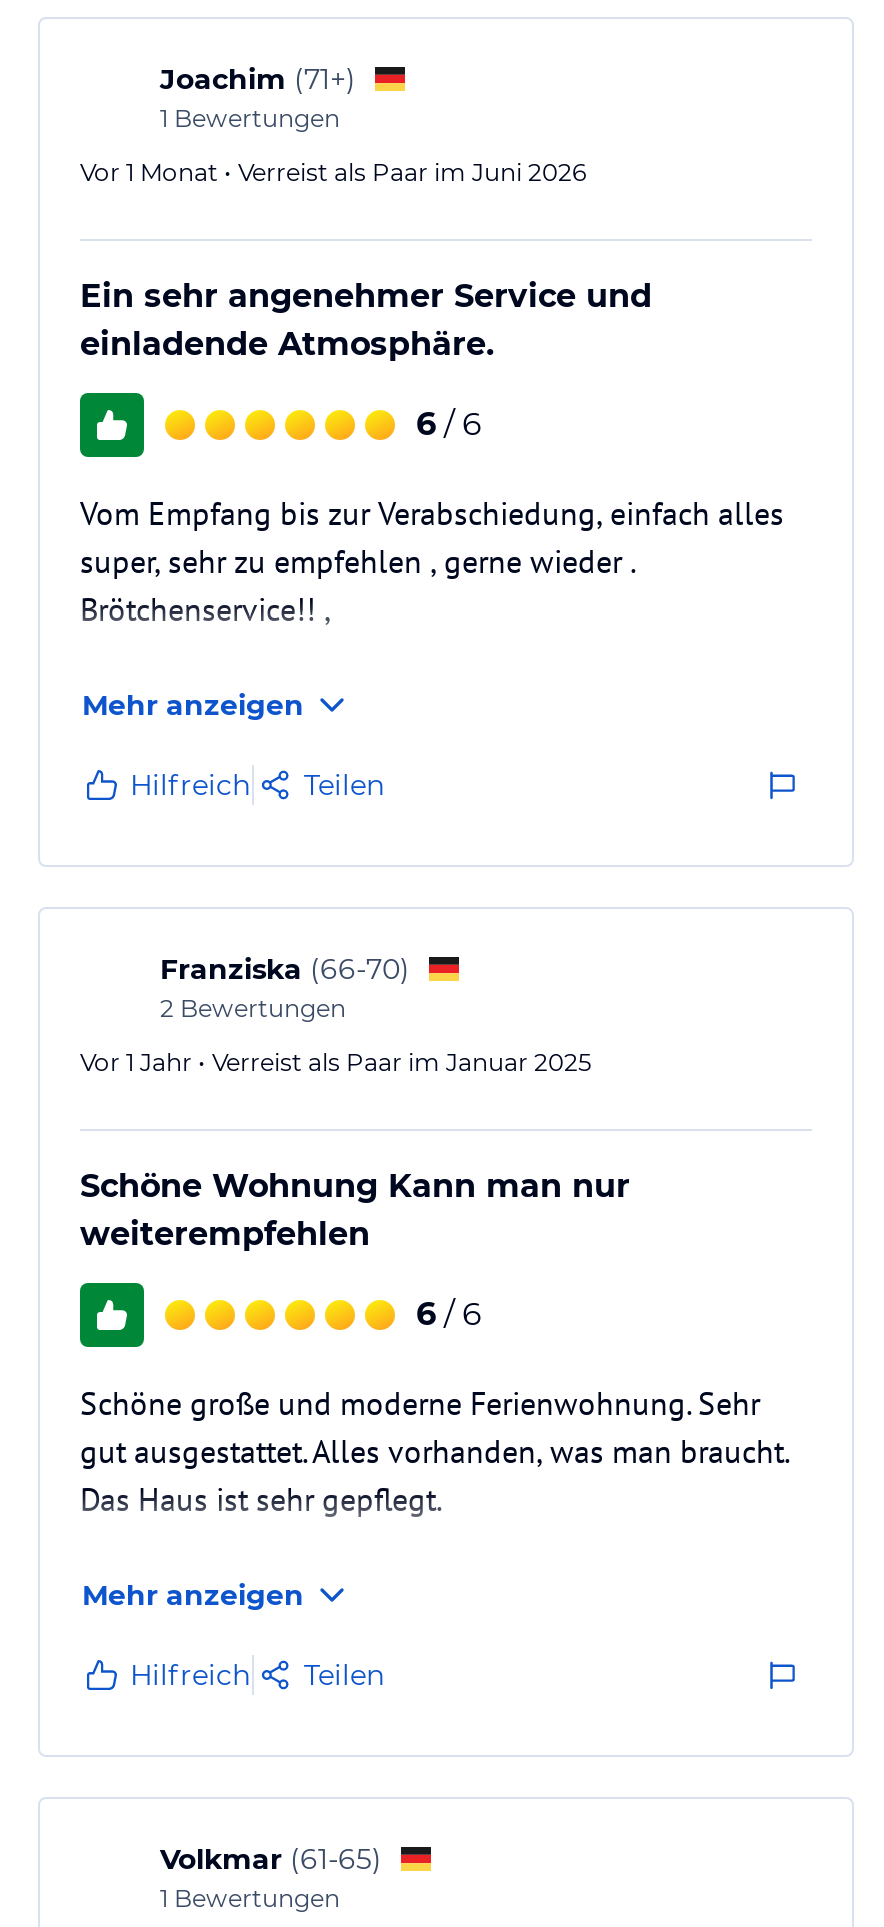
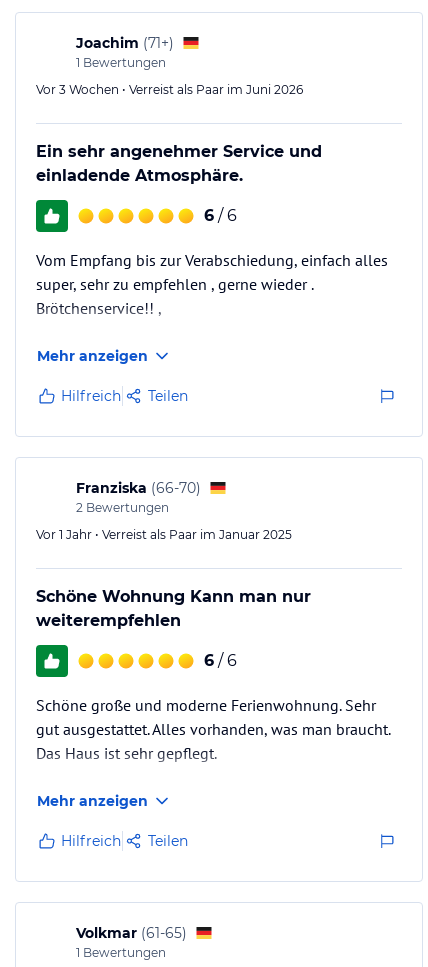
- Vor 1 Monat • Verreist als Paar im Juni 2026
+ Vor 3 Wochen • Verreist als Paar im Juni 2026
